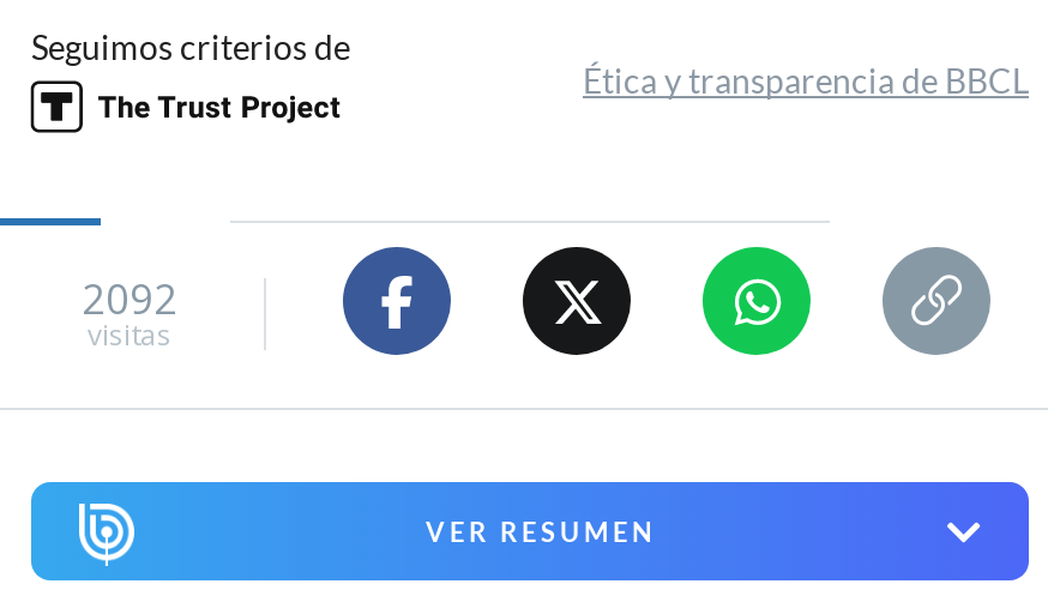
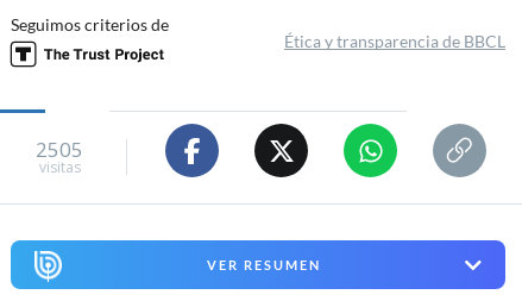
- 2092
+ 2505
